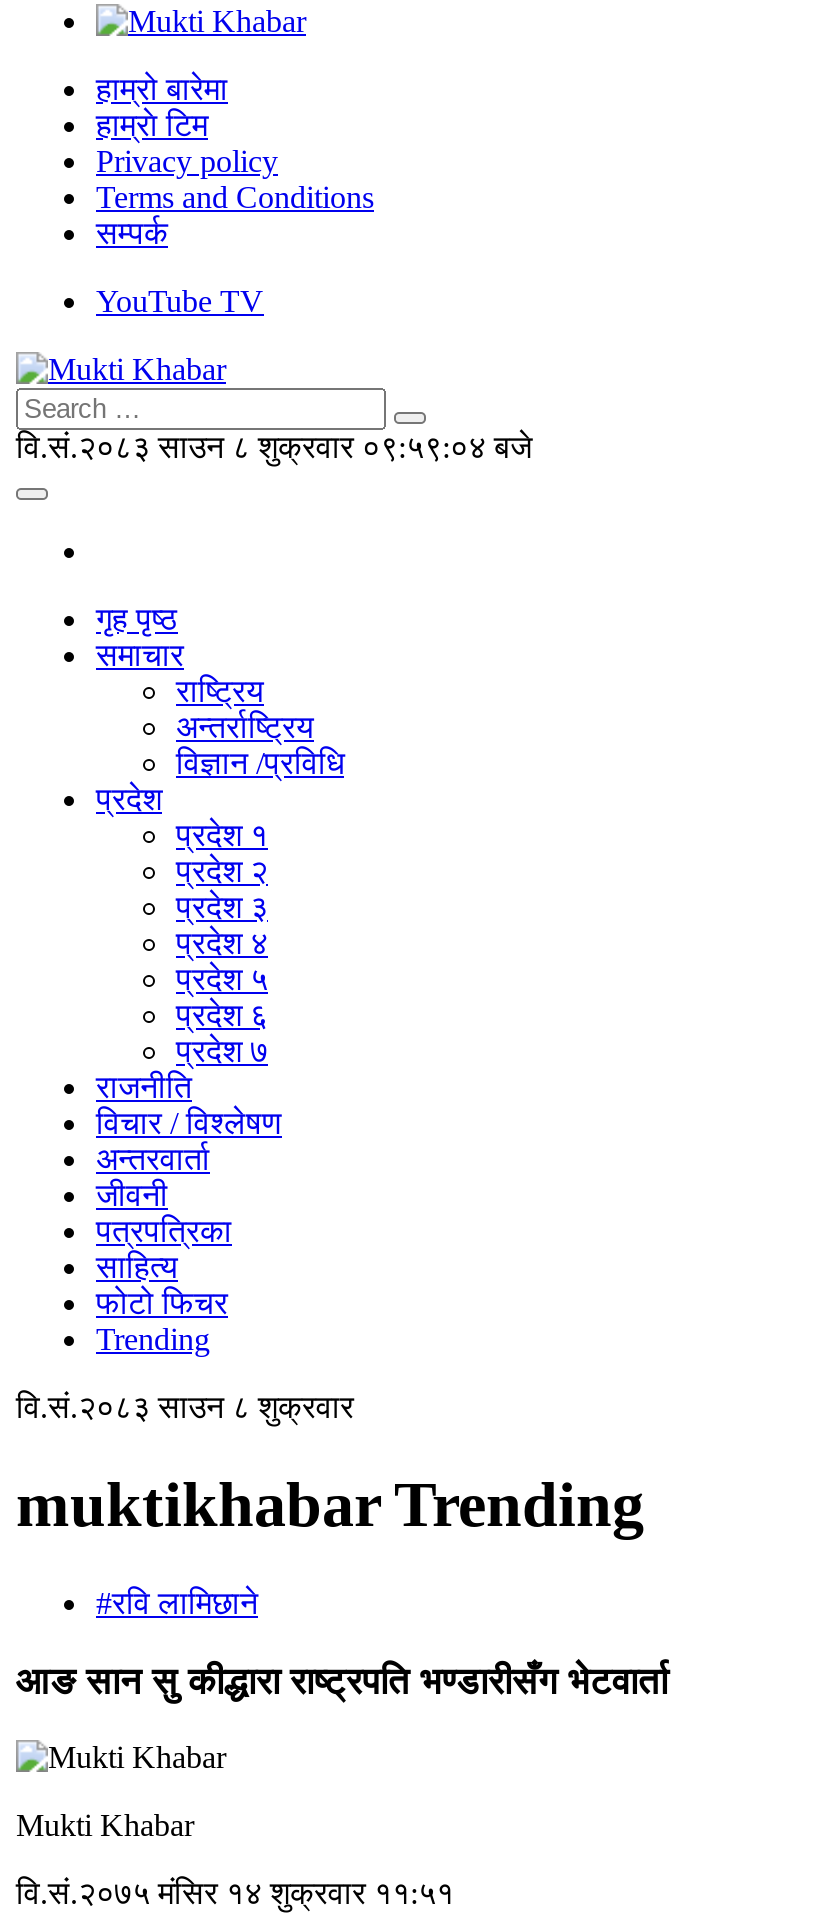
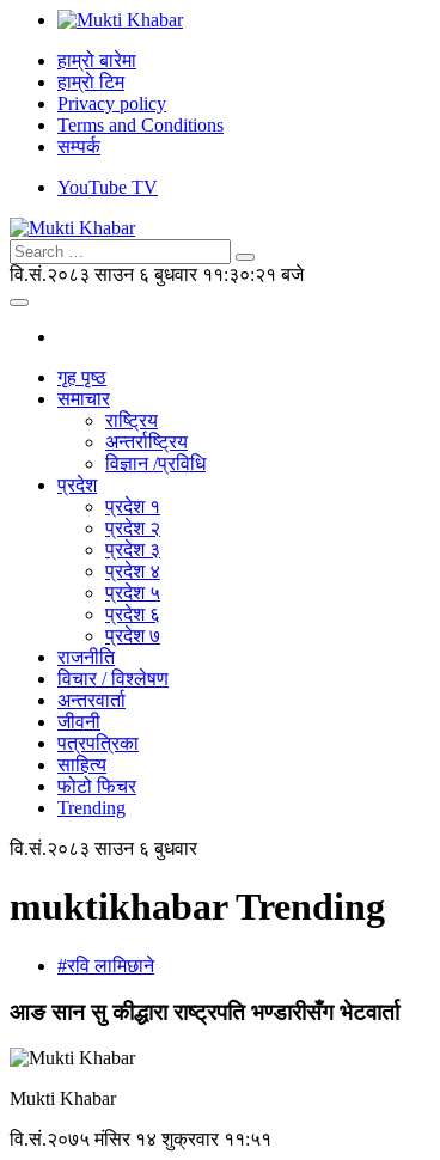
- वि.सं.२०८३ साउन ८ शुक्रवार ०९:५९:०४ बजे
+ वि.सं.२०८३ साउन ६ बुधवार ११:३०:२१ बजे

- वि.सं.२०८३ साउन ८ शुक्रवार
+ वि.सं.२०८३ साउन ६ बुधवार
